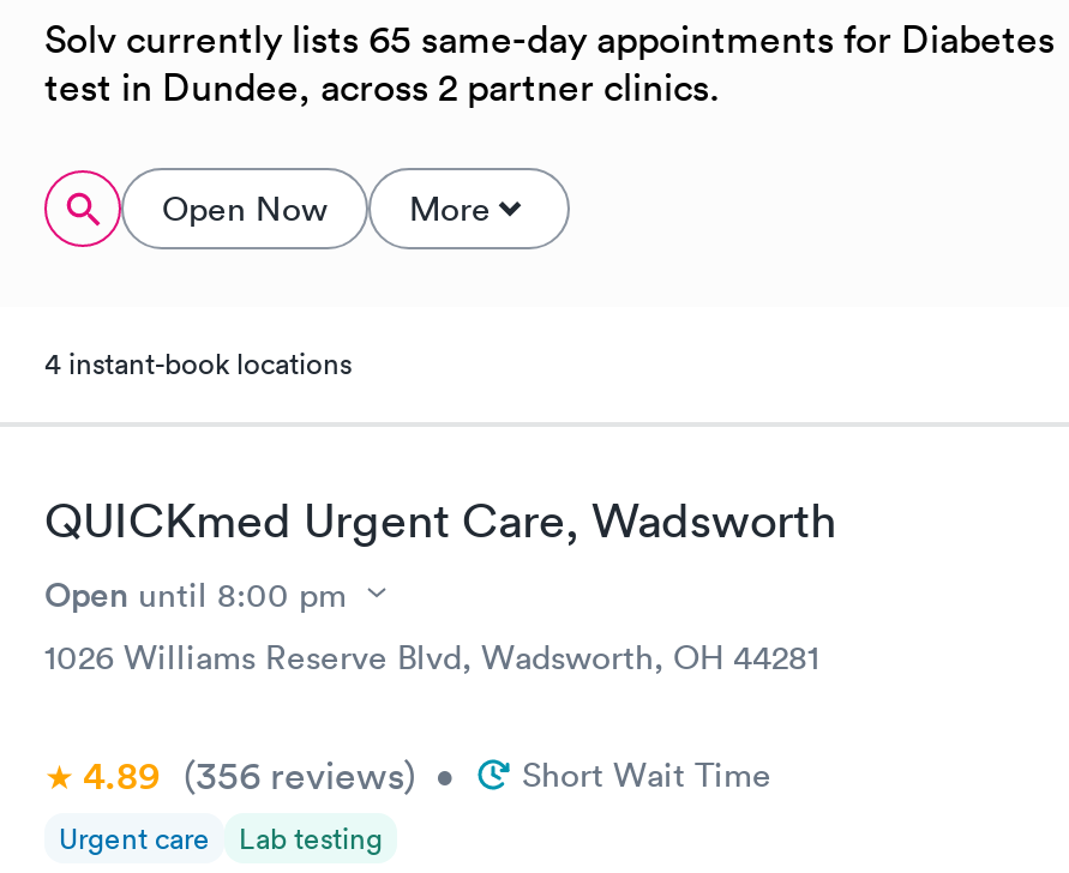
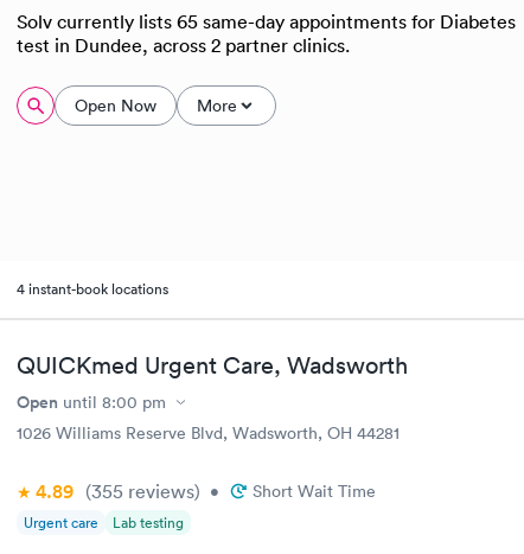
- 4.89 (356 reviews) • Short Wait Time
+ 4.89 (355 reviews) • Short Wait Time
